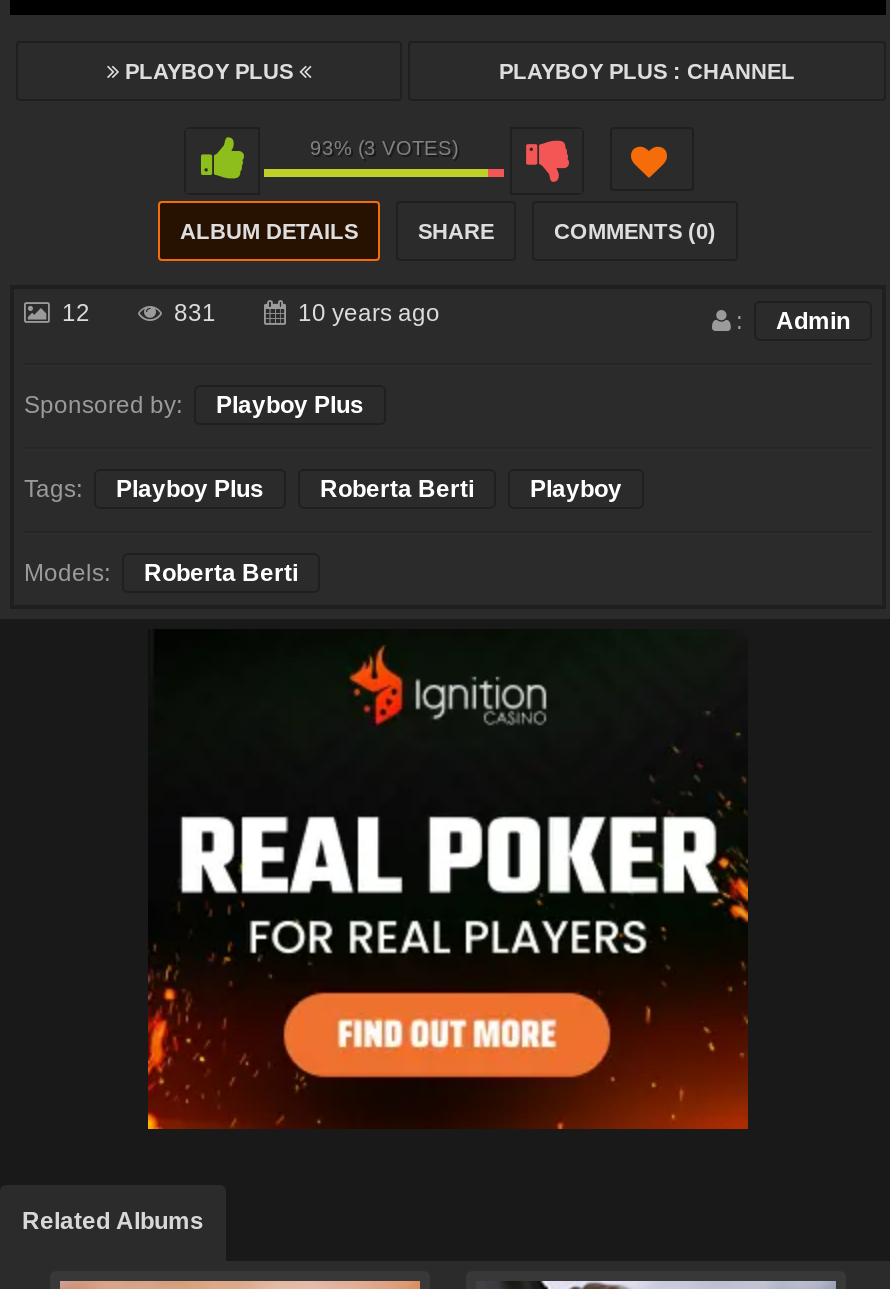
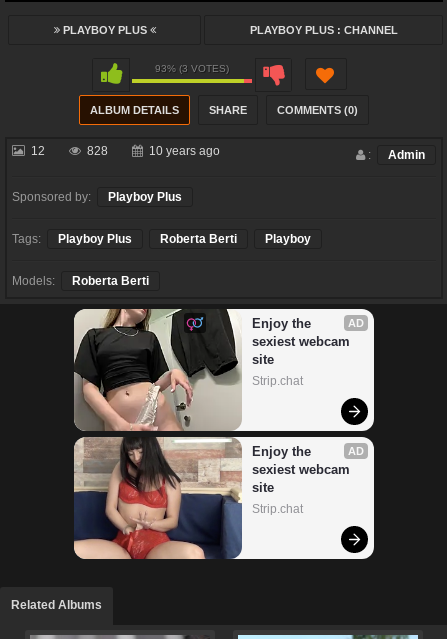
- 831
+ 828

- [image]
+ [image]
